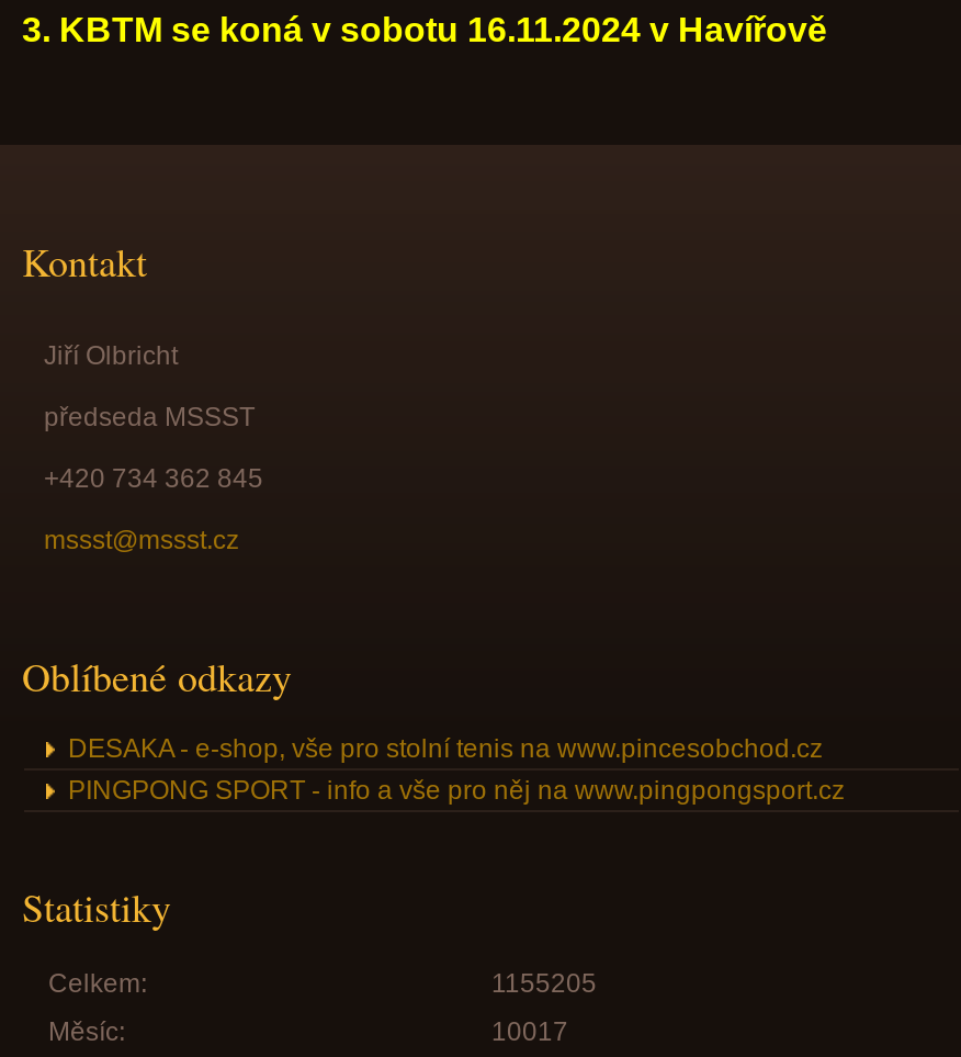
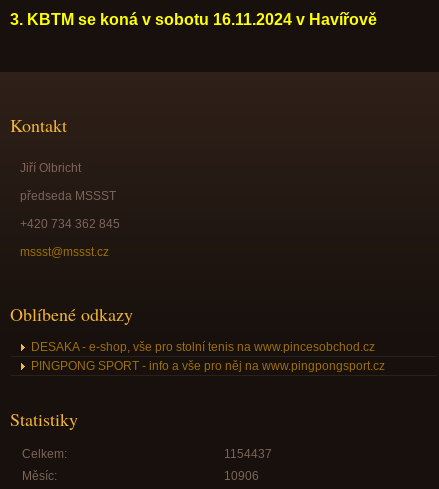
- 1155205
+ 1154437

- 10017
+ 10906
